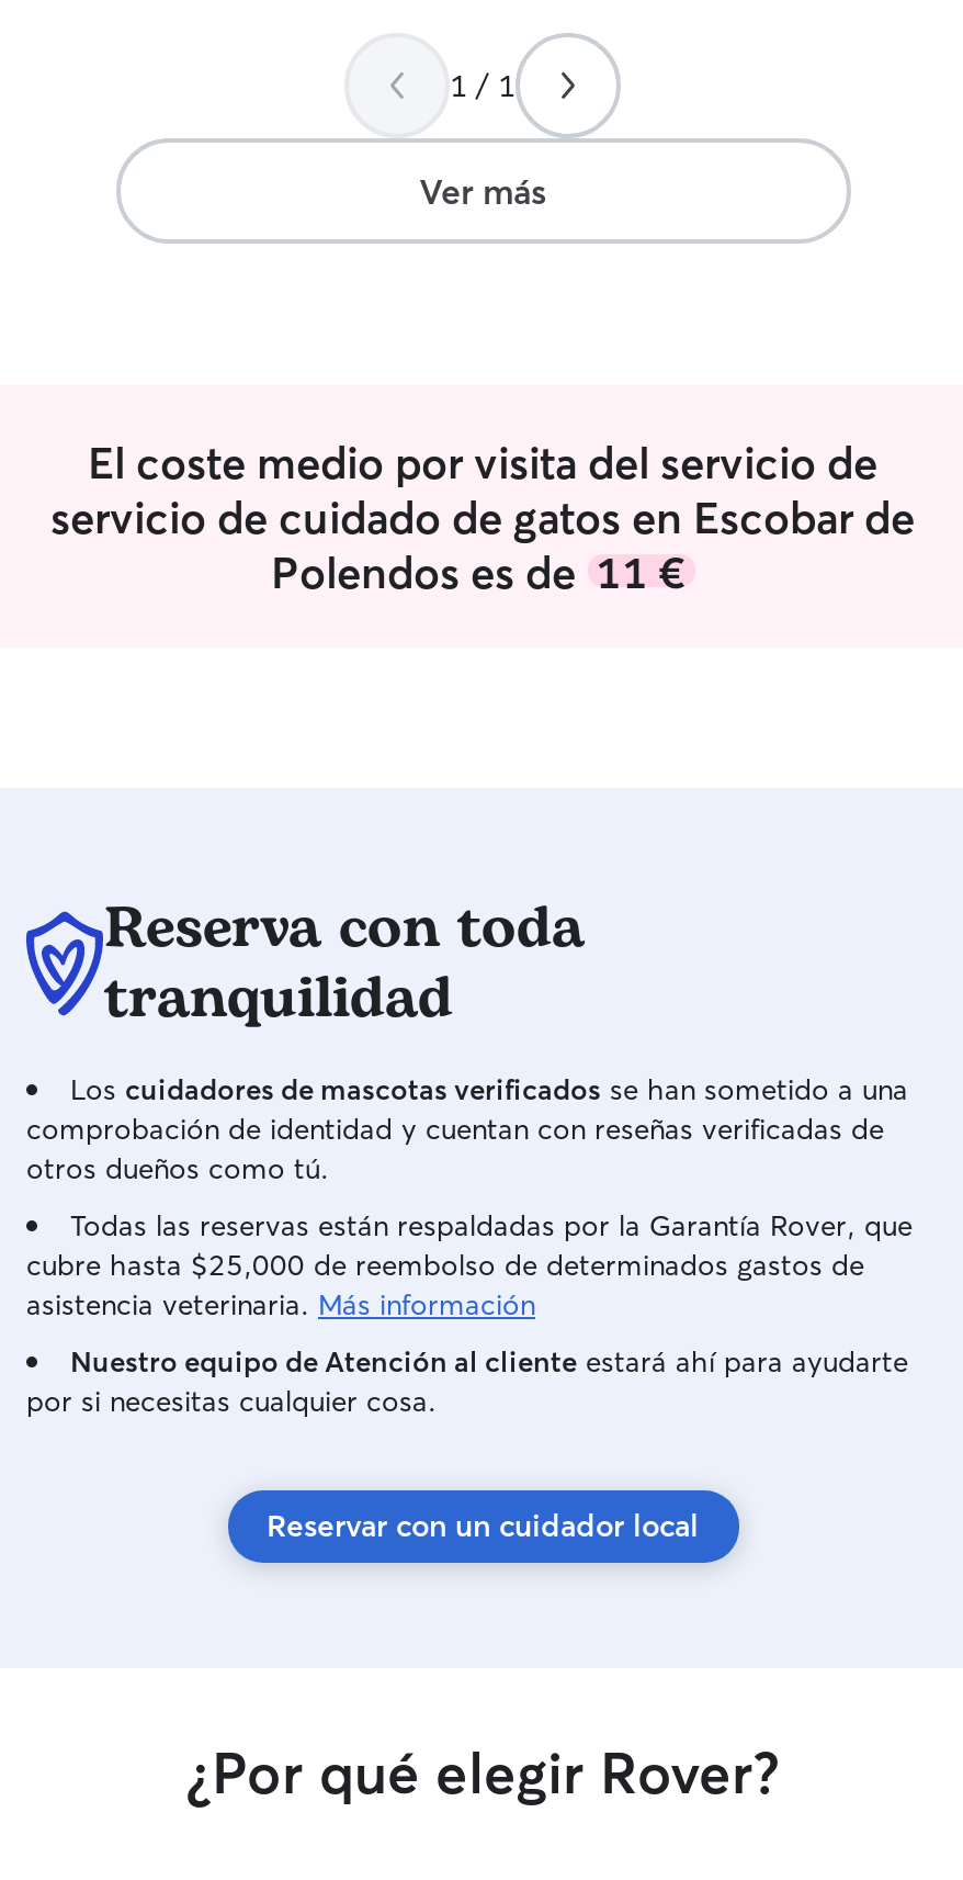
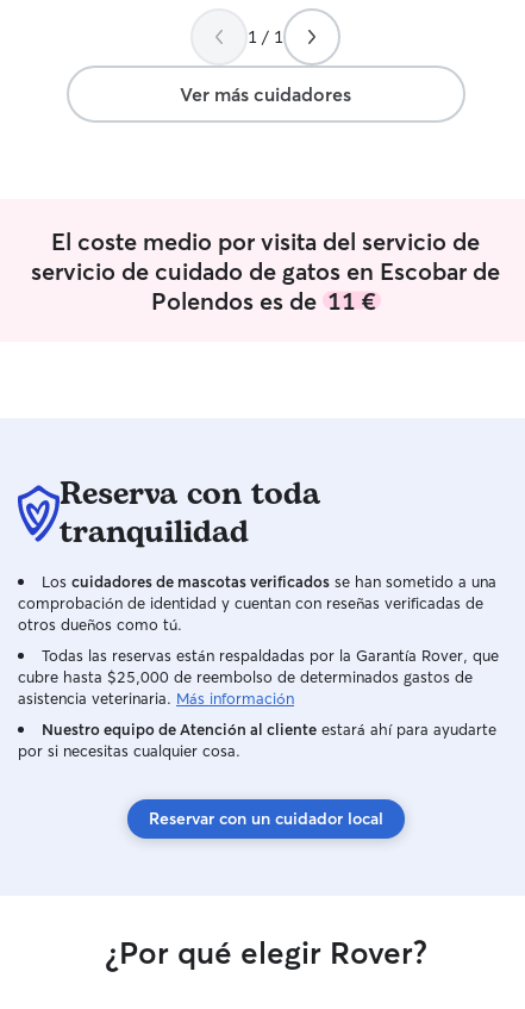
- Ver más
+ Ver más cuidadores
